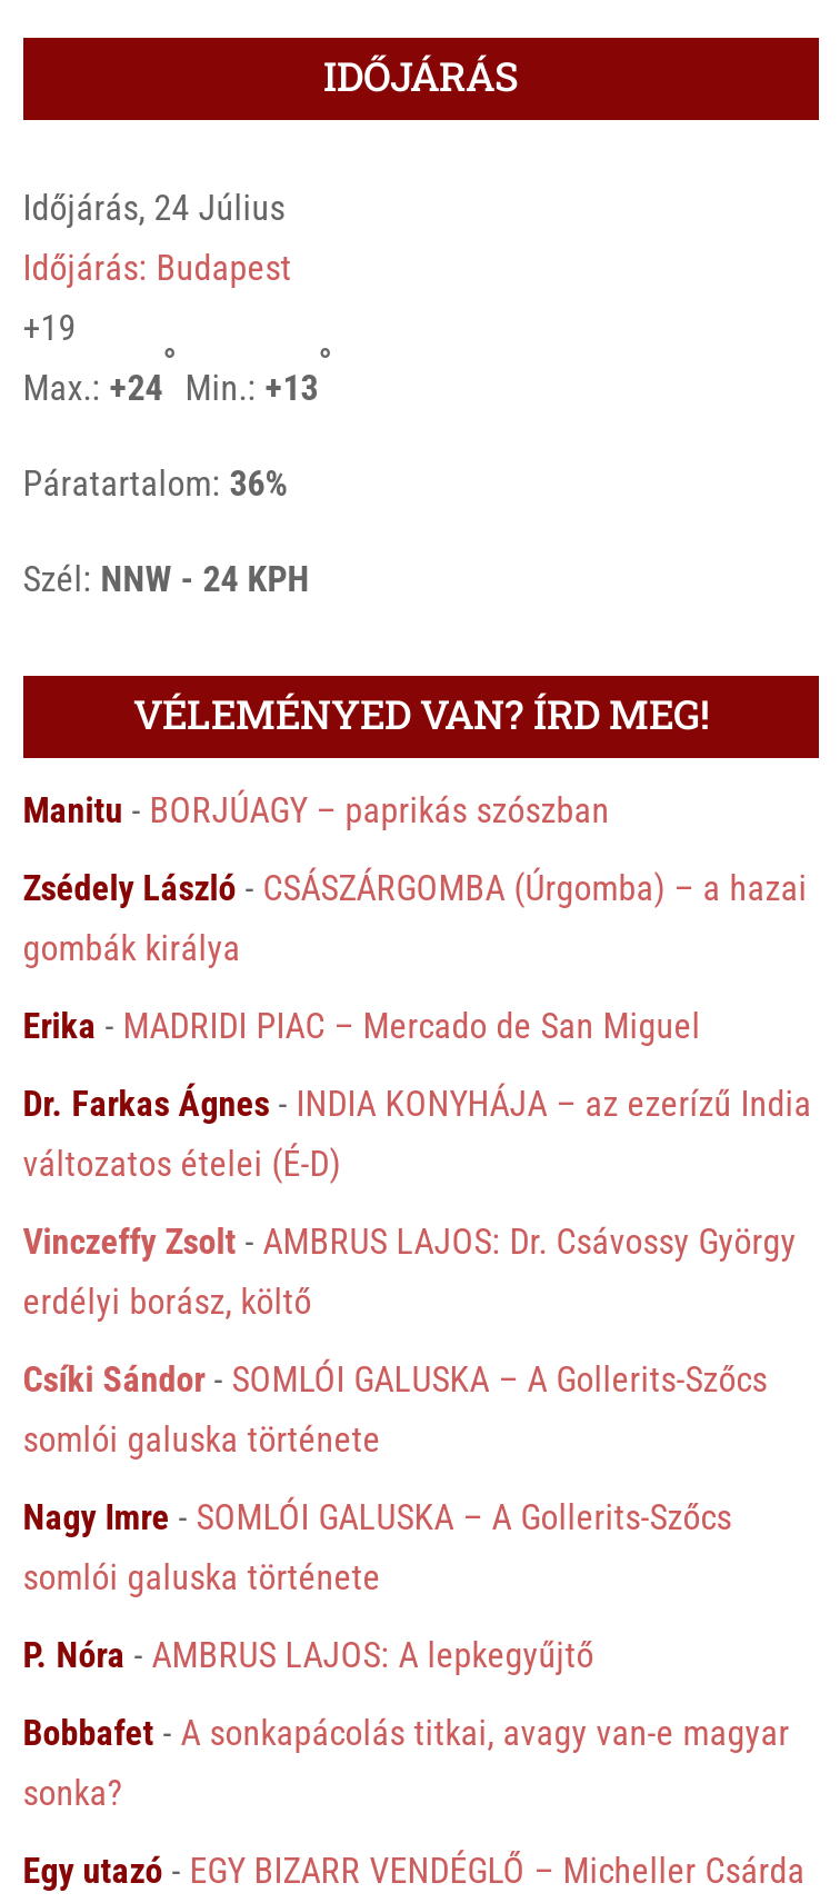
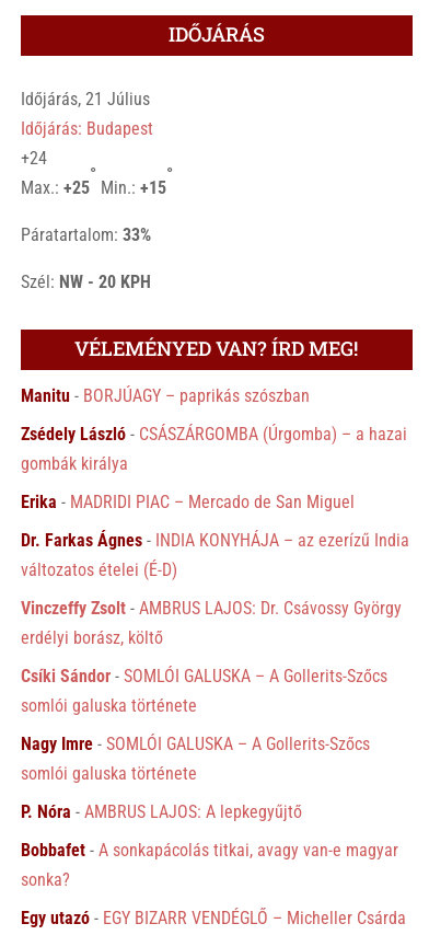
- Időjárás, 24 Július
+ Időjárás, 21 Július

- +19
+ +24

- Max.: +24
+ Max.: +25

- Min.: +13
+ Min.: +15

- Páratartalom: 36%
+ Páratartalom: 33%

- Szél: NNW - 24 KPH
+ Szél: NW - 20 KPH
